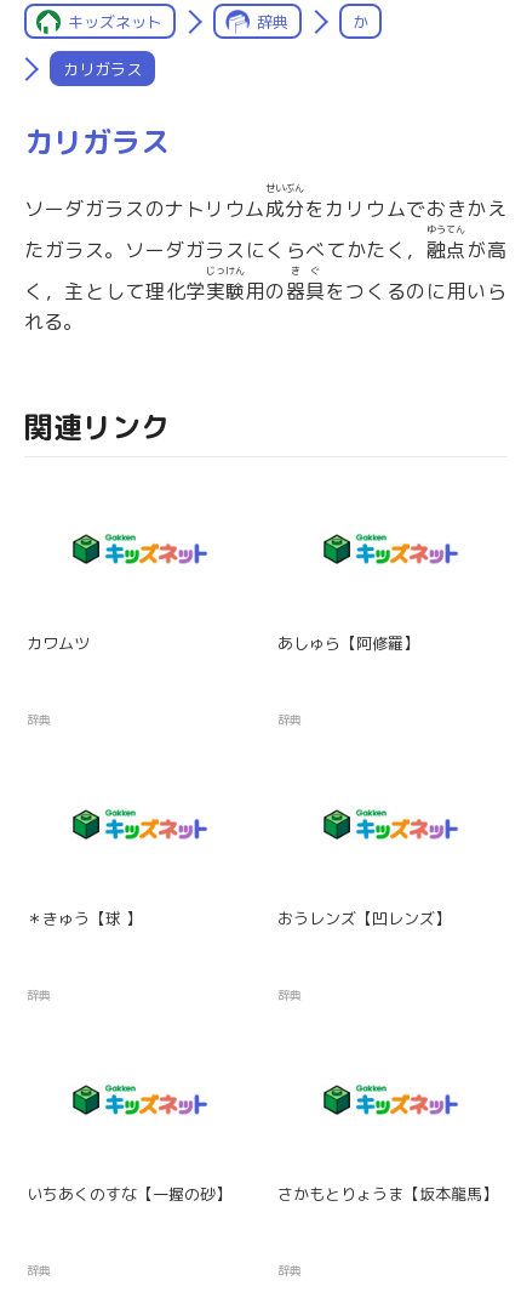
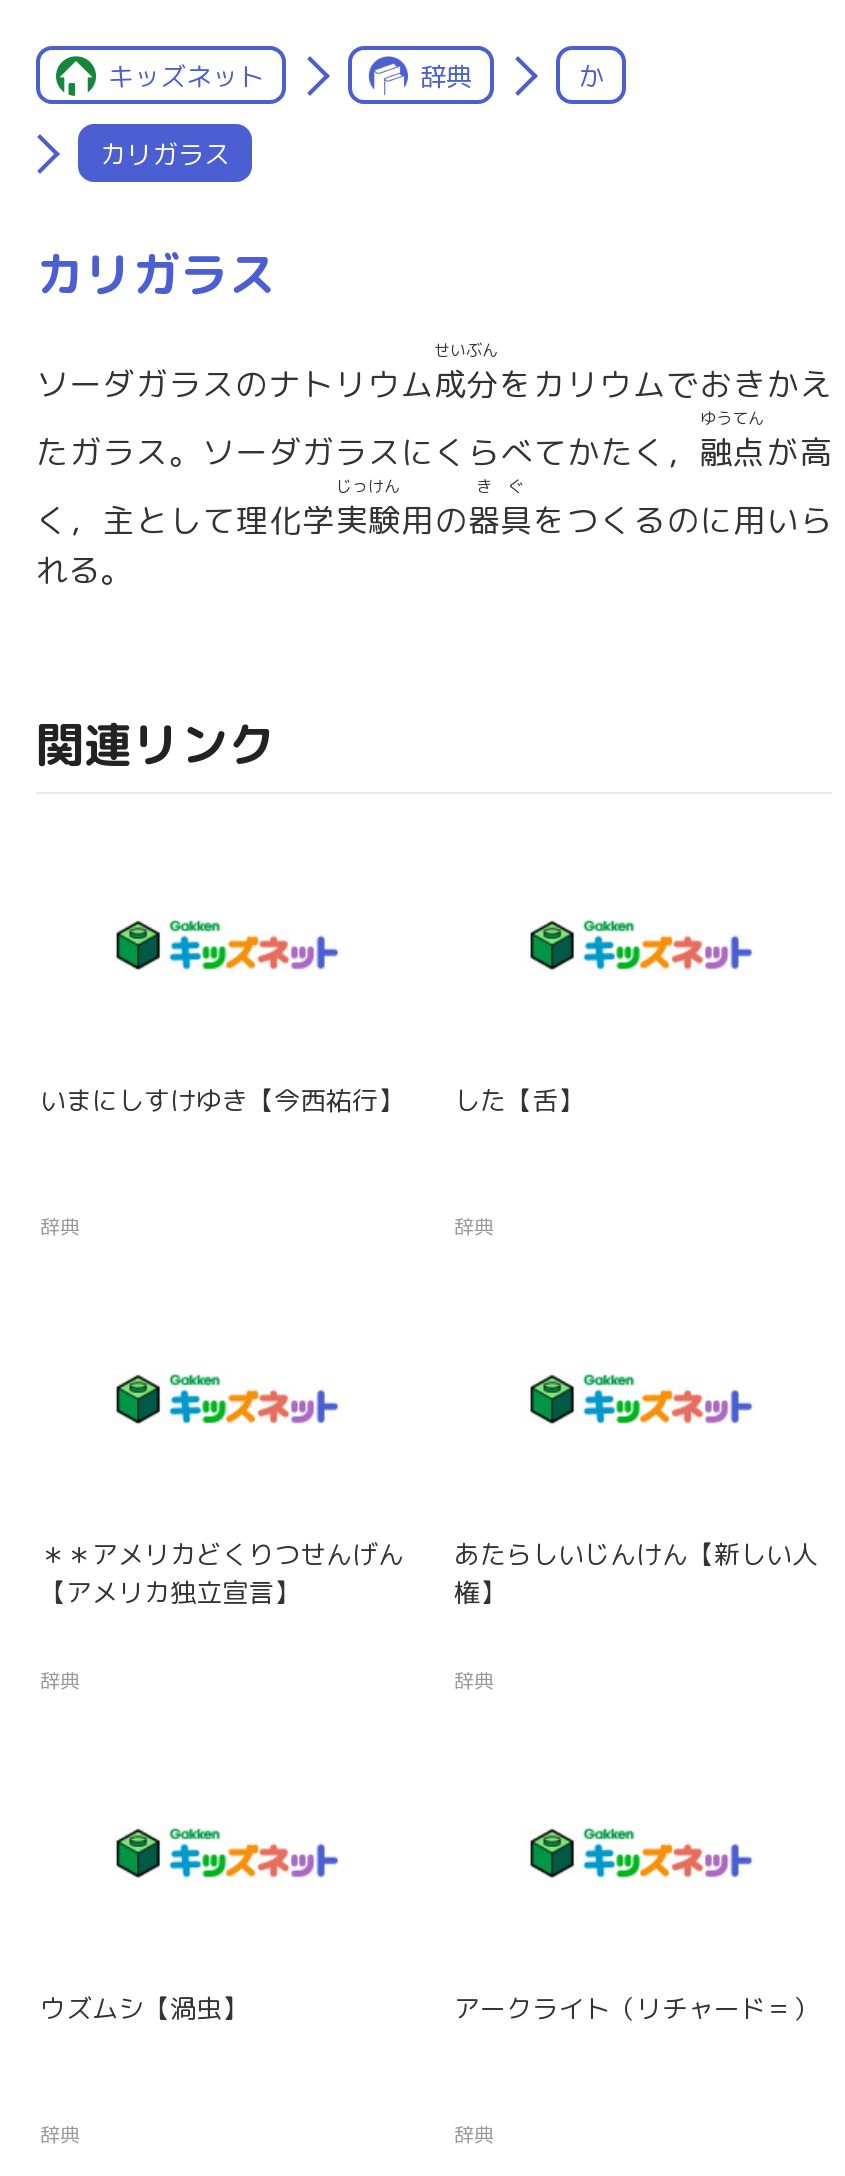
- カワムツ
+ いまにしすけゆき【今西祐行】

- あしゅら【阿修羅】
+ した【舌】

- ＊きゅう【球 】
+ ＊＊アメリカどくりつせんげん
+ 【アメリカ独立宣言】

- おうレンズ【凹レンズ】
+ あたらしいじんけん【新しい人
+ 権】

- いちあくのすな【一握の砂】
+ ウズムシ【渦虫】

- さかもとりょうま【坂本龍馬】
+ アークライト（リチャード＝）
